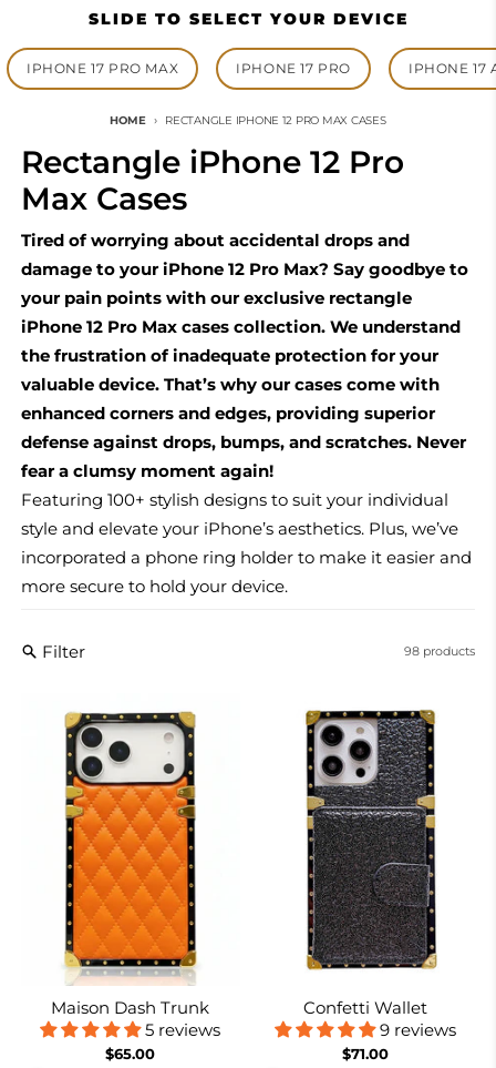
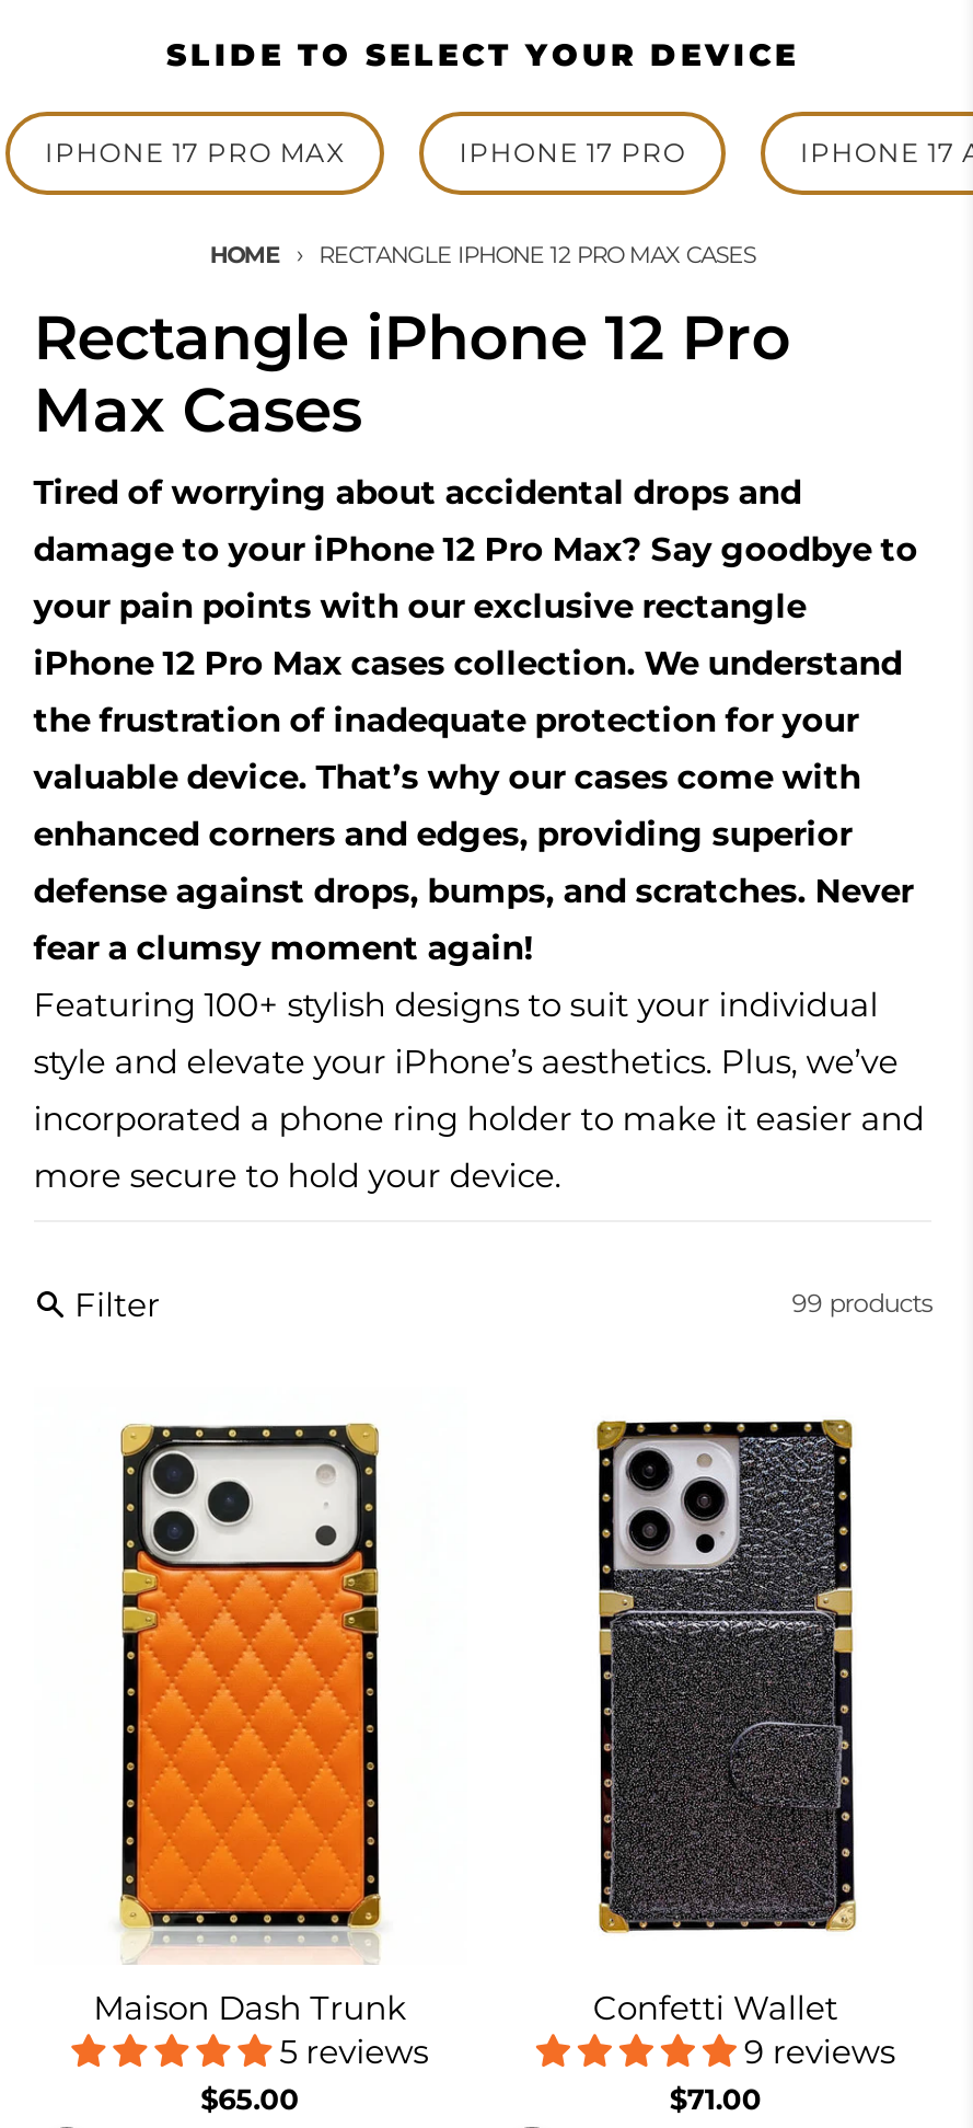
- 98 products
+ 99 products
